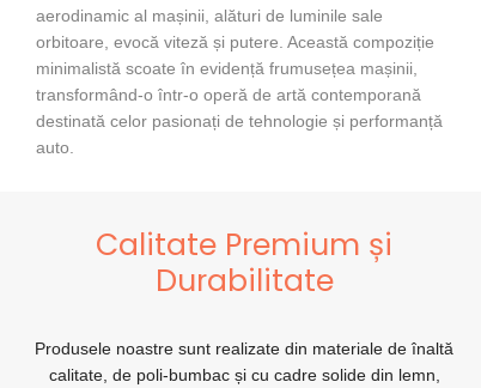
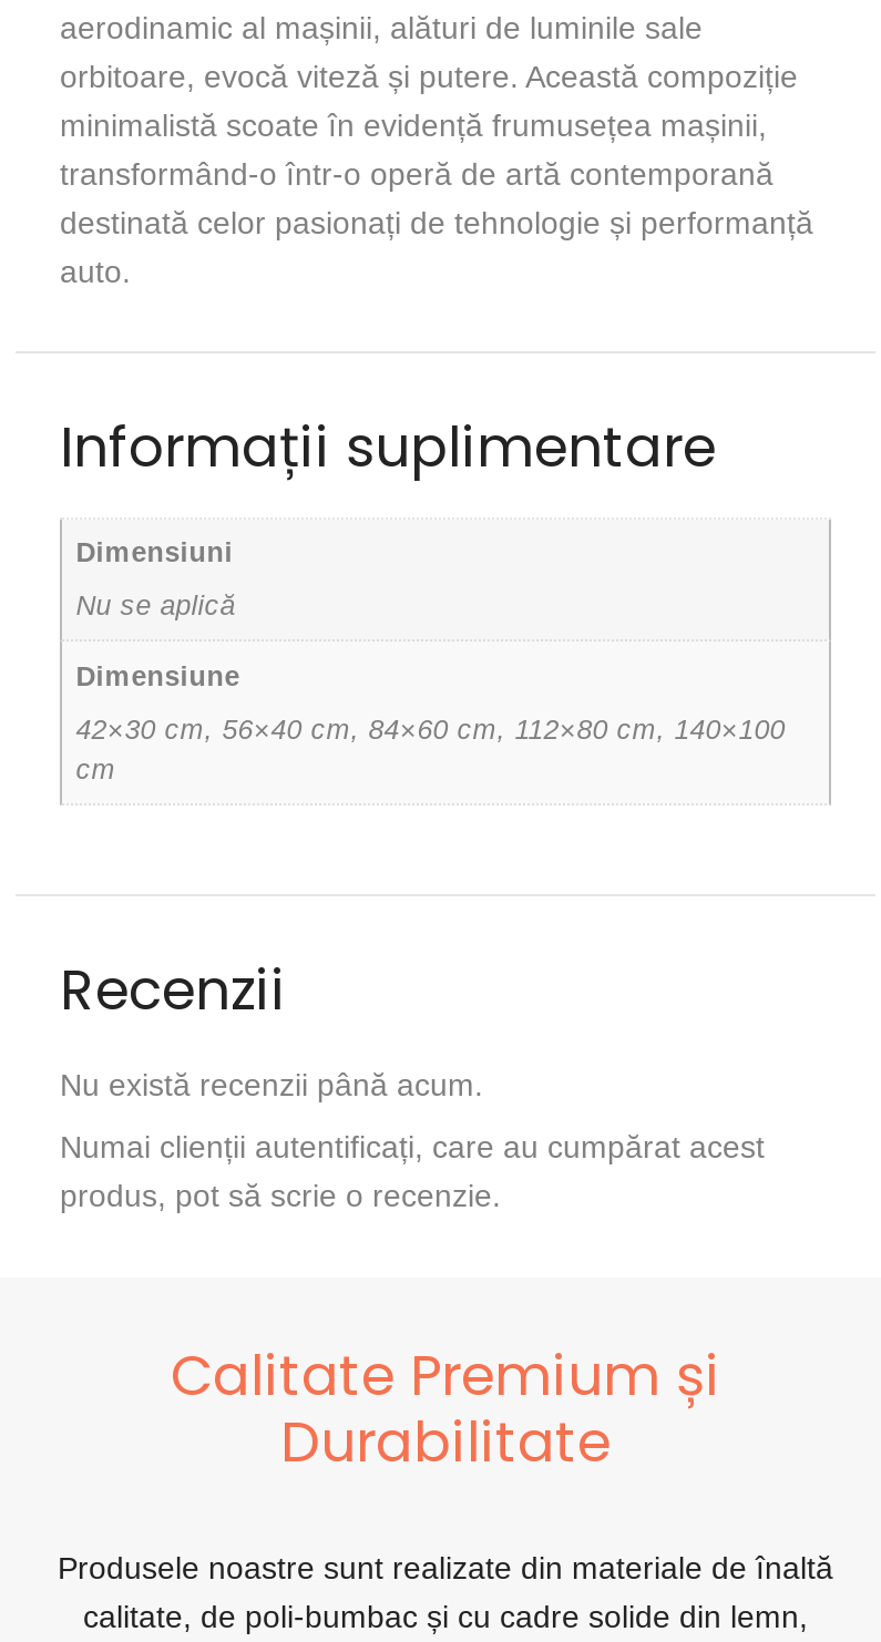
+ Informații suplimentare
+ Dimensiuni
+ Nu se aplică
+ Dimensiune
+ 42×30 cm, 56×40 cm, 84×60 cm, 112×80 cm, 140×100
+ cm
+ Recenzii
+ Nu există recenzii până acum.
+ Numai clienții autentificați, care au cumpărat acest
+ produs, pot să scrie o recenzie.
